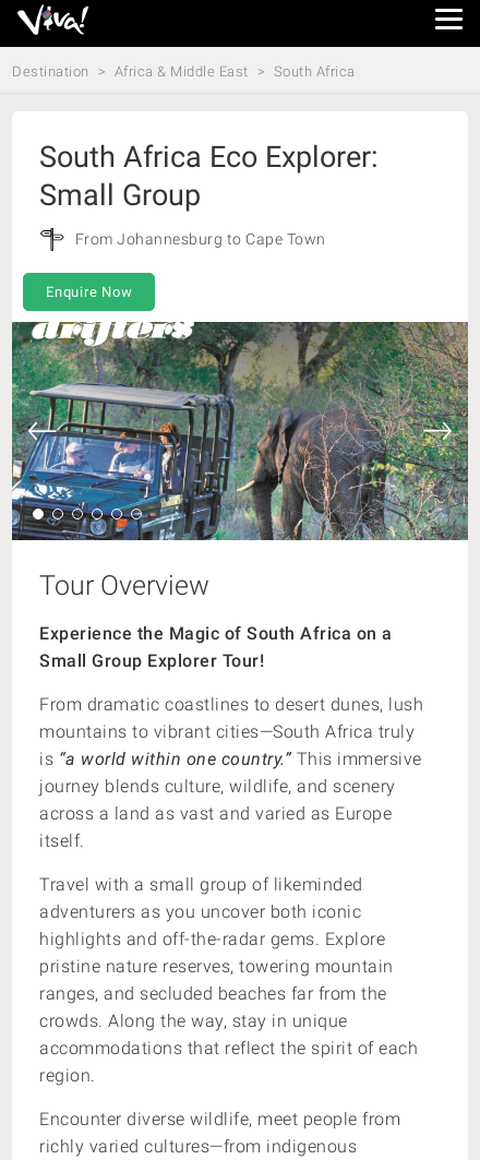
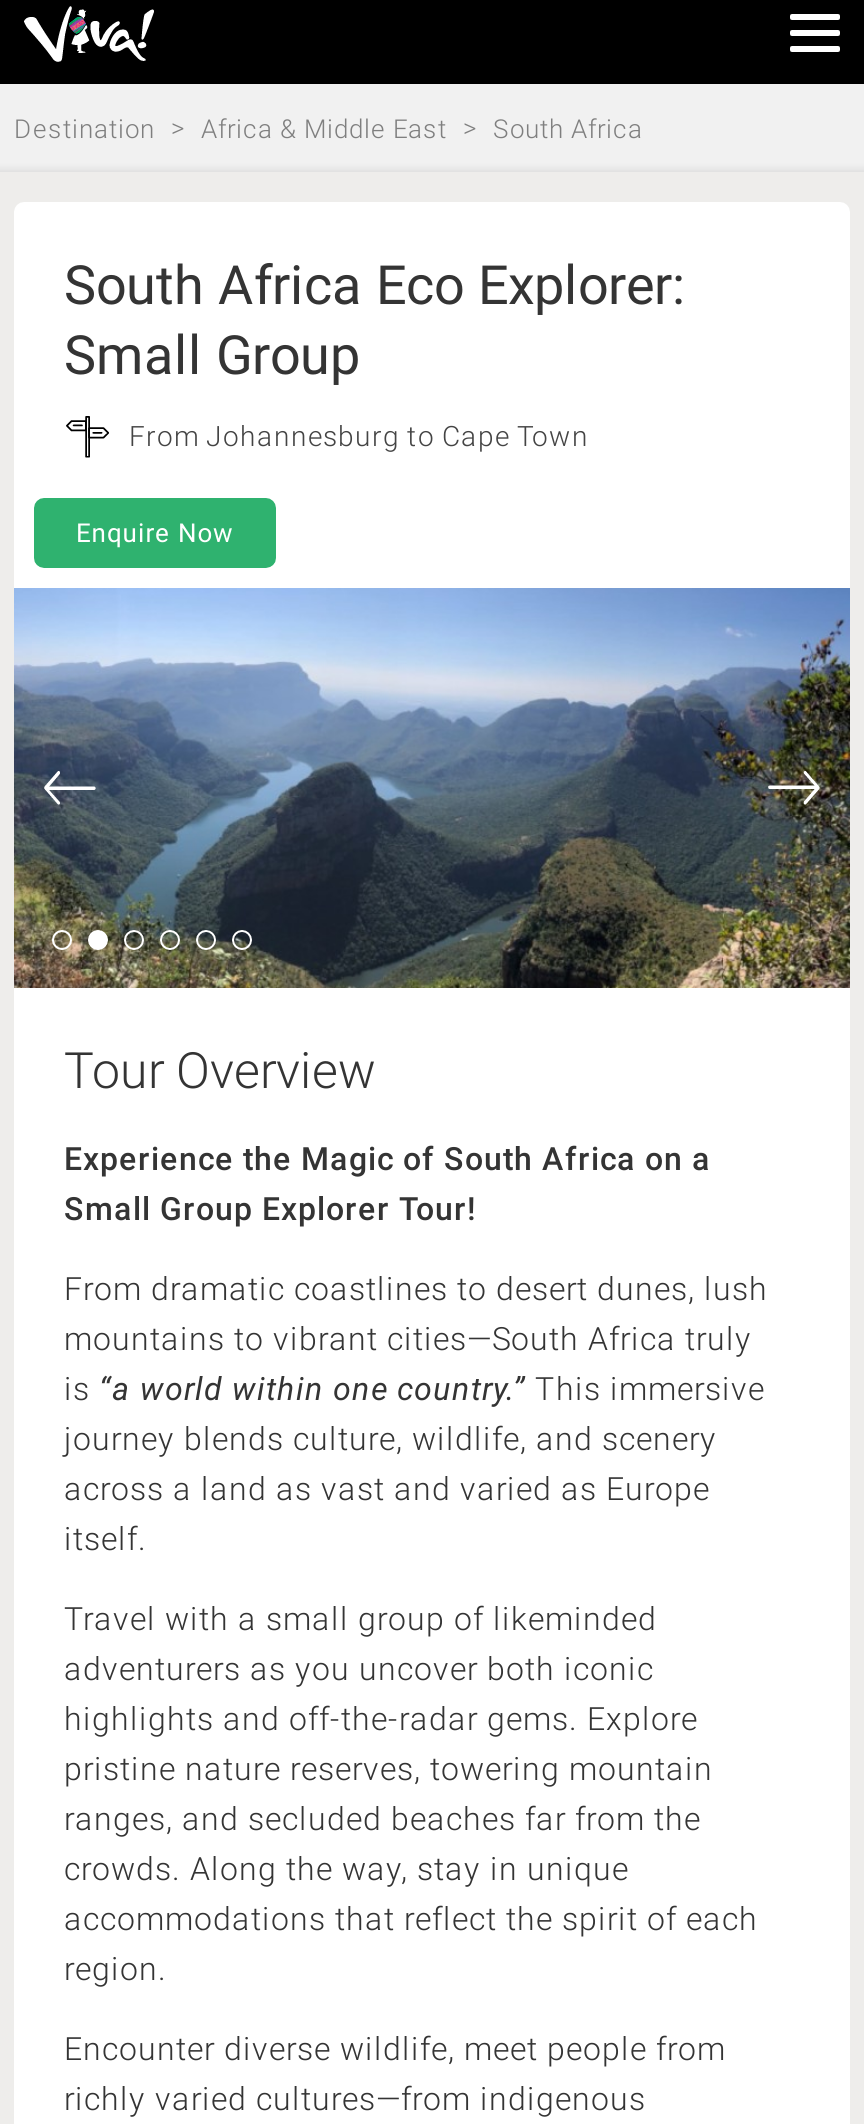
- [image]
+ [image]
